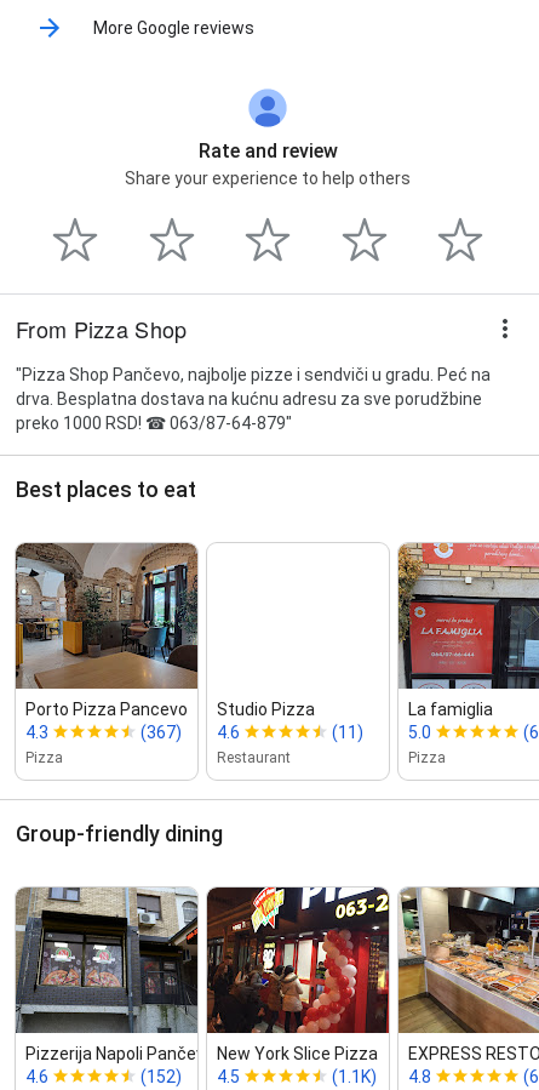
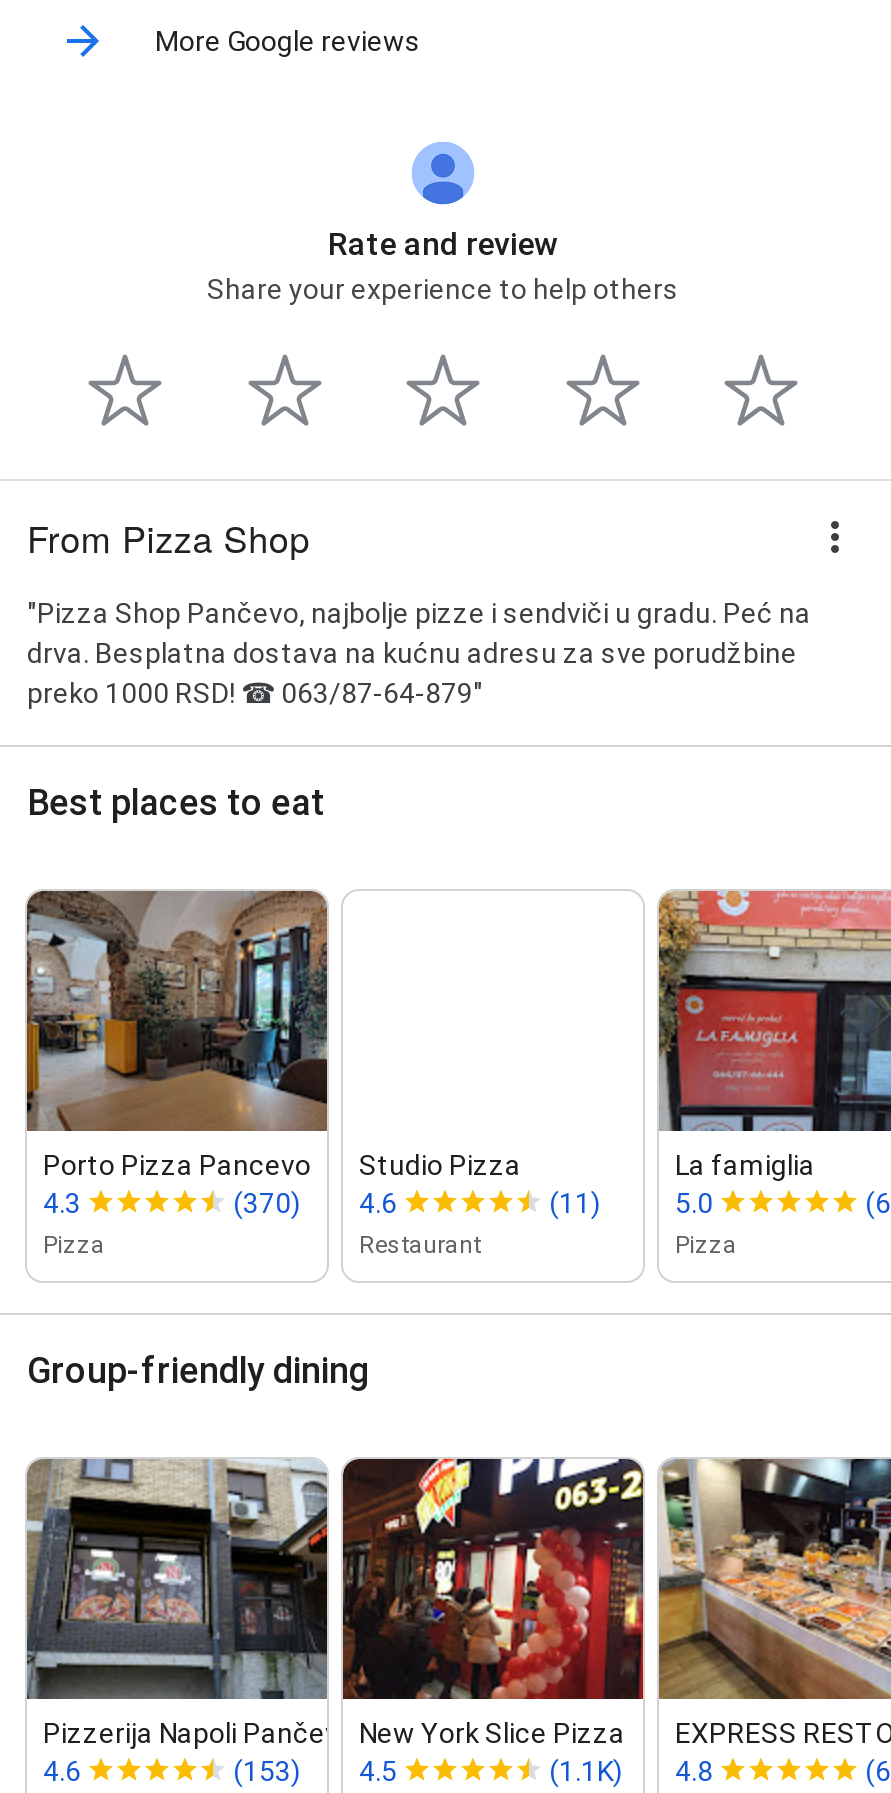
- (367) 4.6
+ (370) 4.6

- (152) 4.5
+ (153) 4.5
